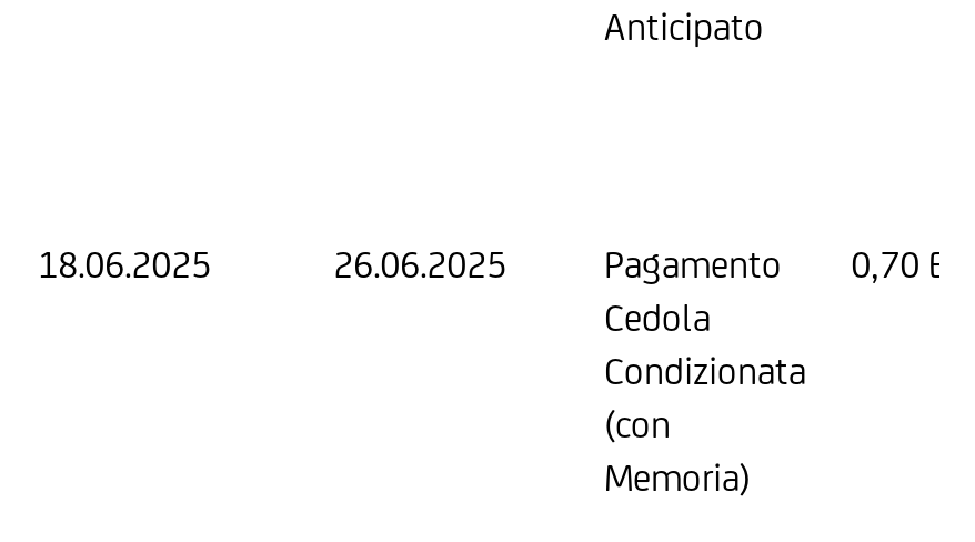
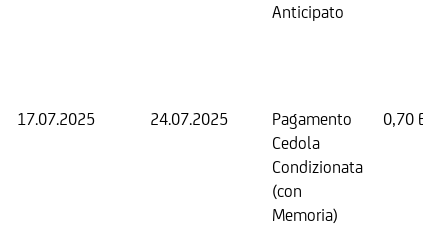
- 18.06.2025
- 26.06.2025
+ 17.07.2025
+ 24.07.2025
